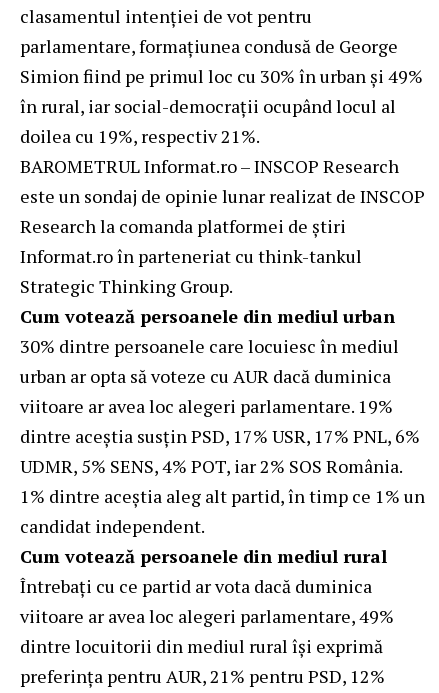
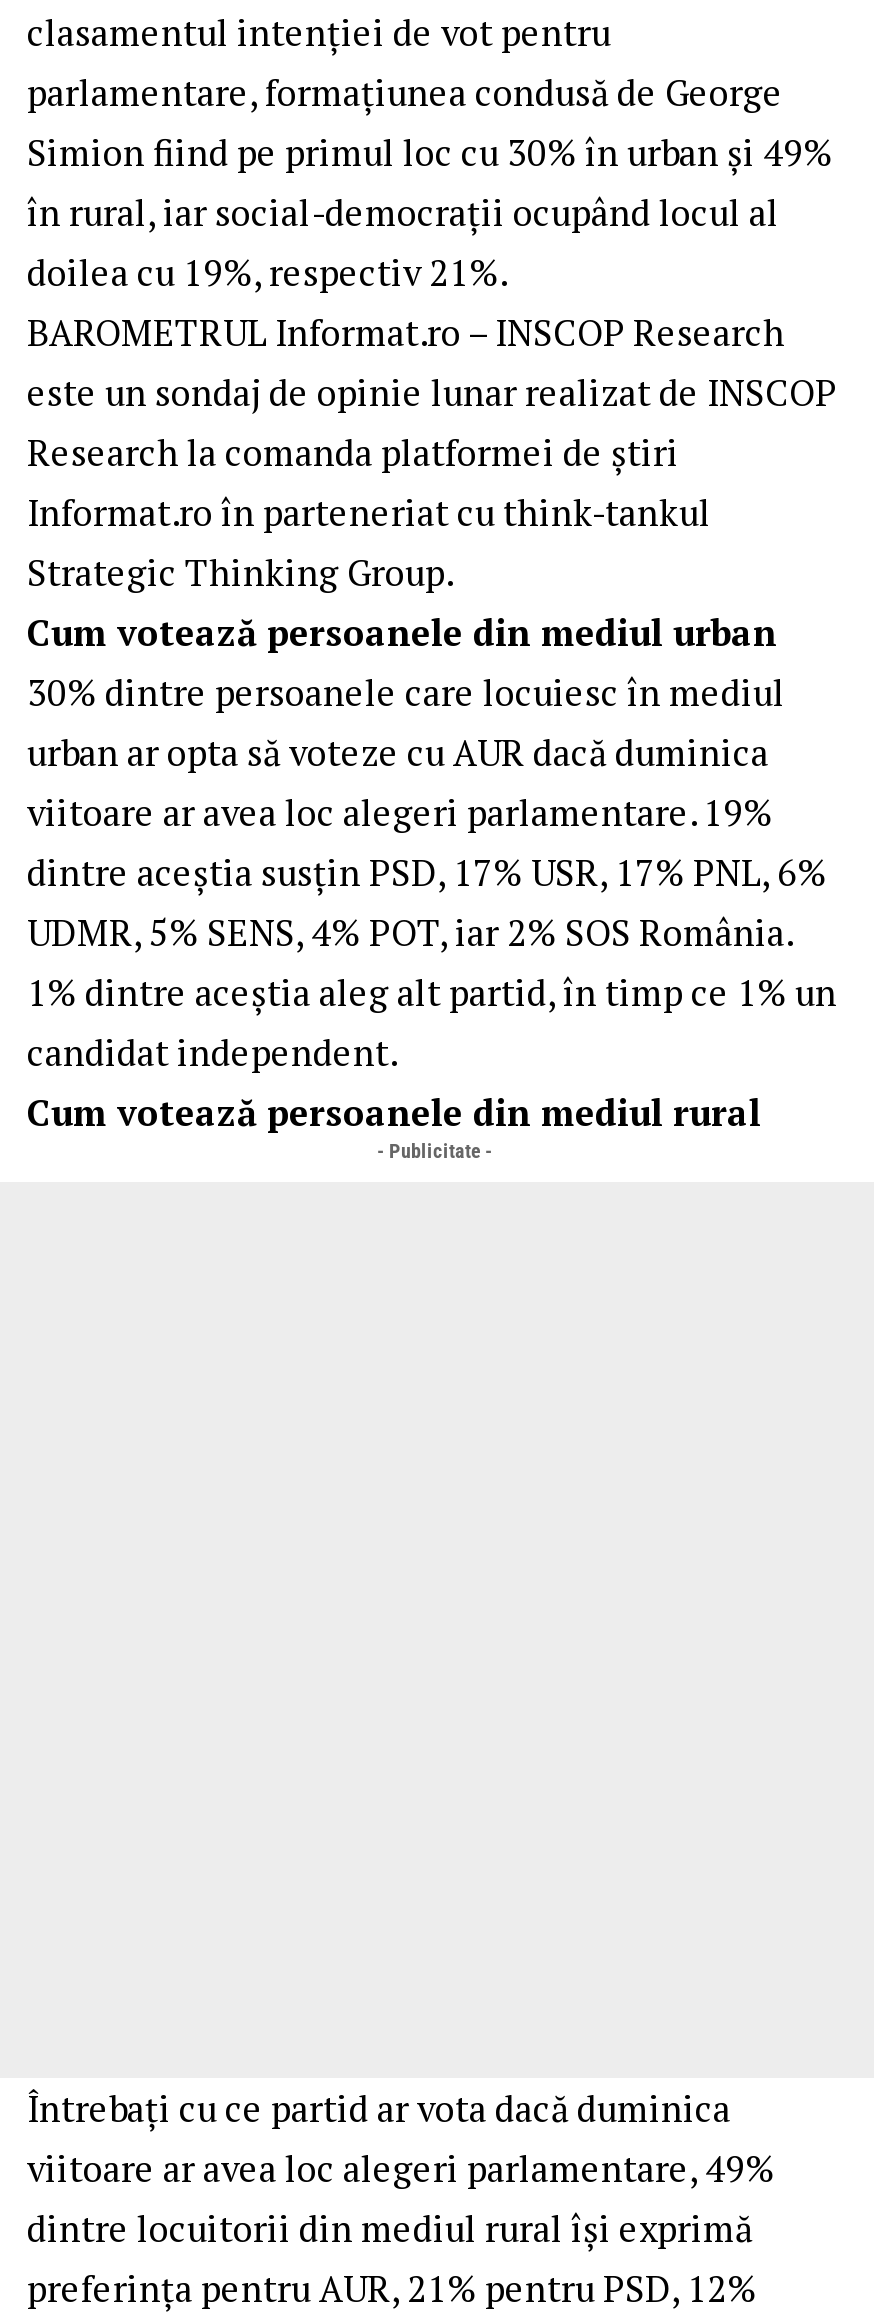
+ - Publicitate -
